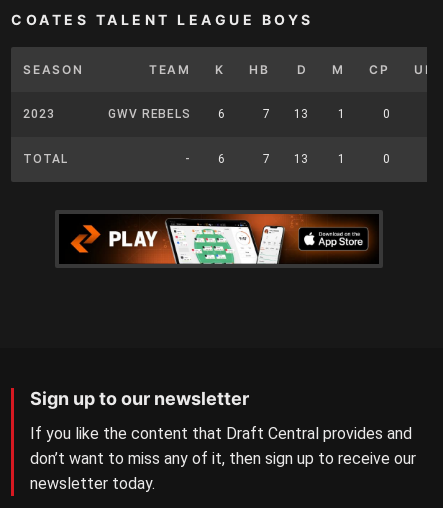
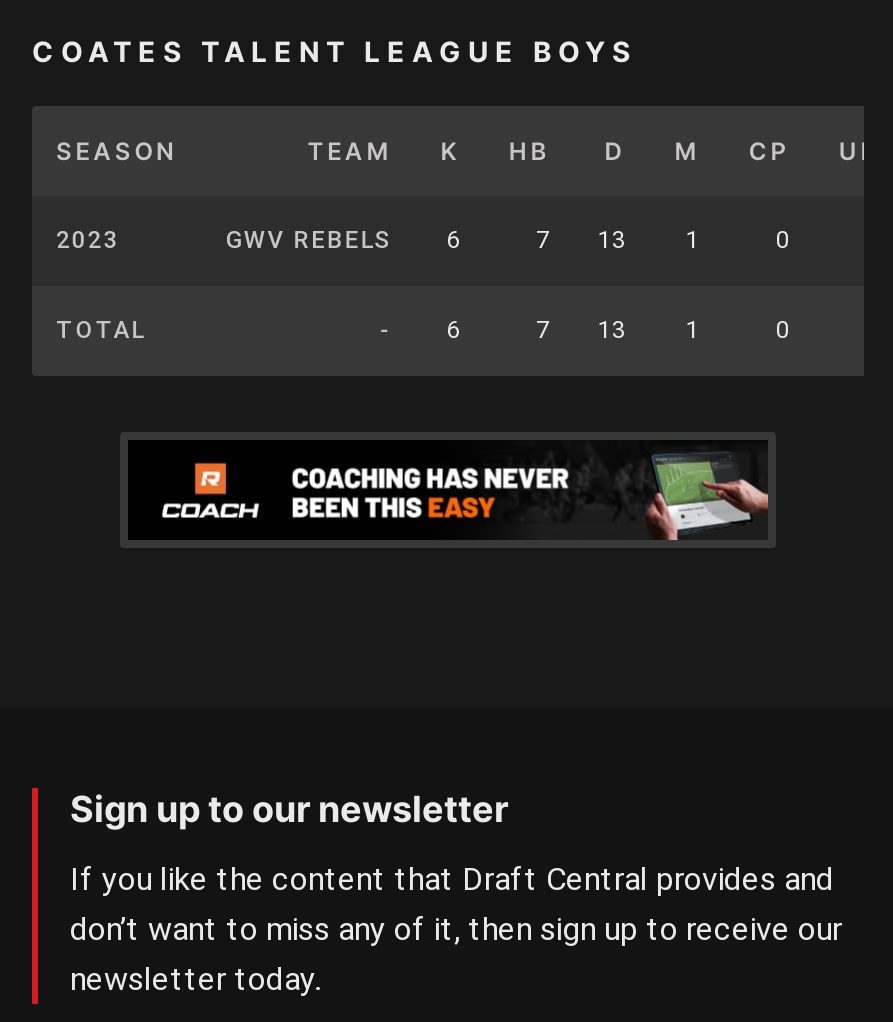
- [image]
+ [image]
